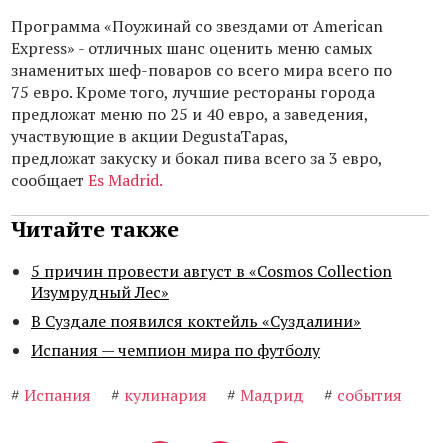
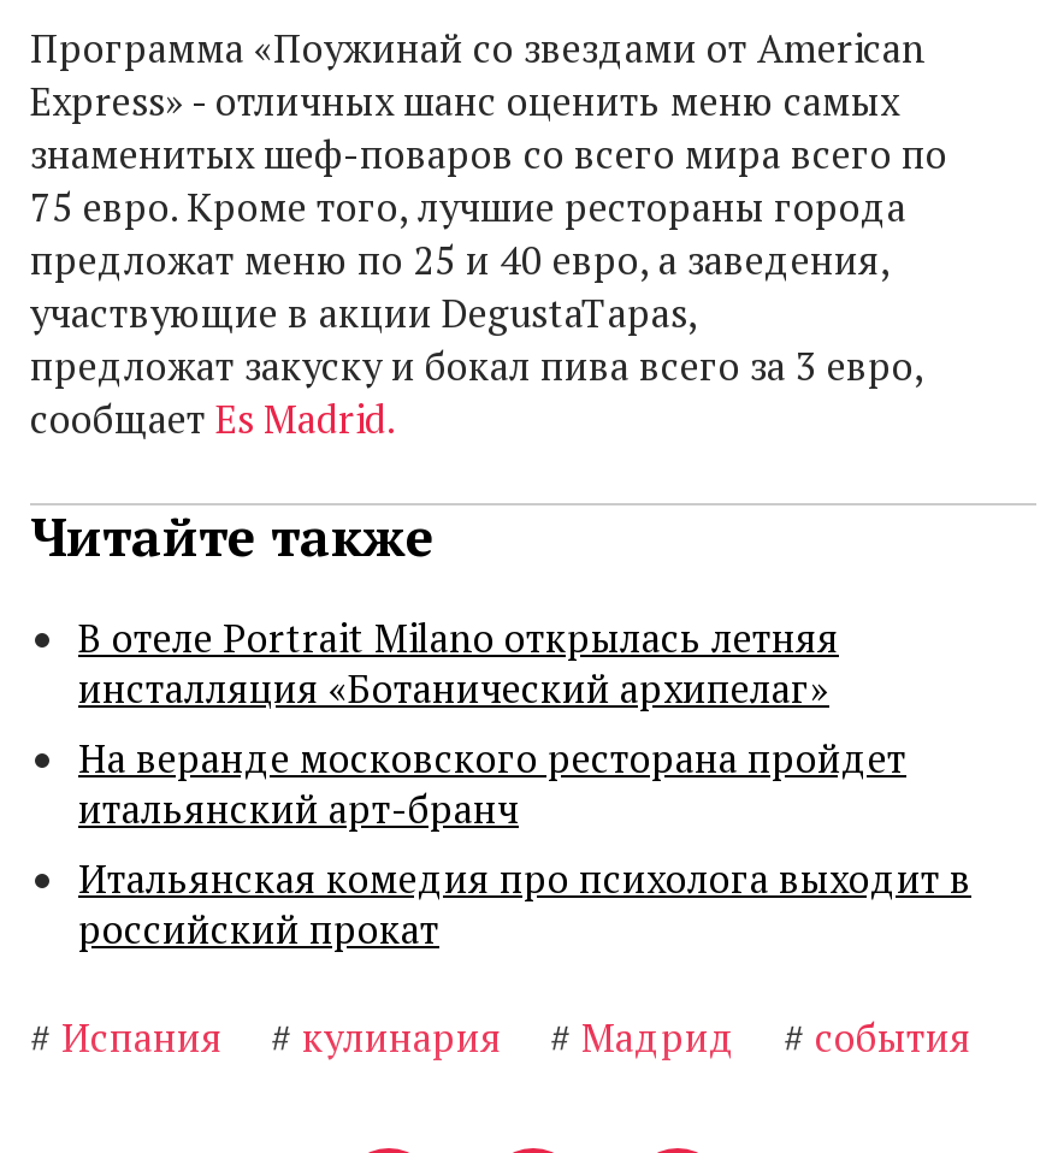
- 5 причин провести август в «Cosmos Collection
- Изумрудный Лес»
- В Суздале появился коктейль «Суздалини»
- Испания — чемпион мира по футболу
+ В отеле Portrait Milano открылась летняя
+ инсталляция «Ботанический архипелаг»
+ На веранде московского ресторана пройдет
+ итальянский арт-бранч
+ Итальянская комедия про психолога выходит в
+ российский прокат
